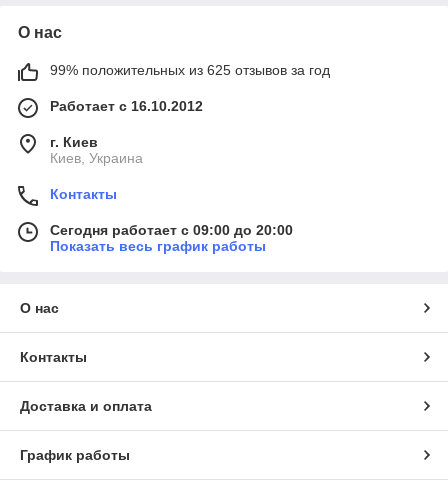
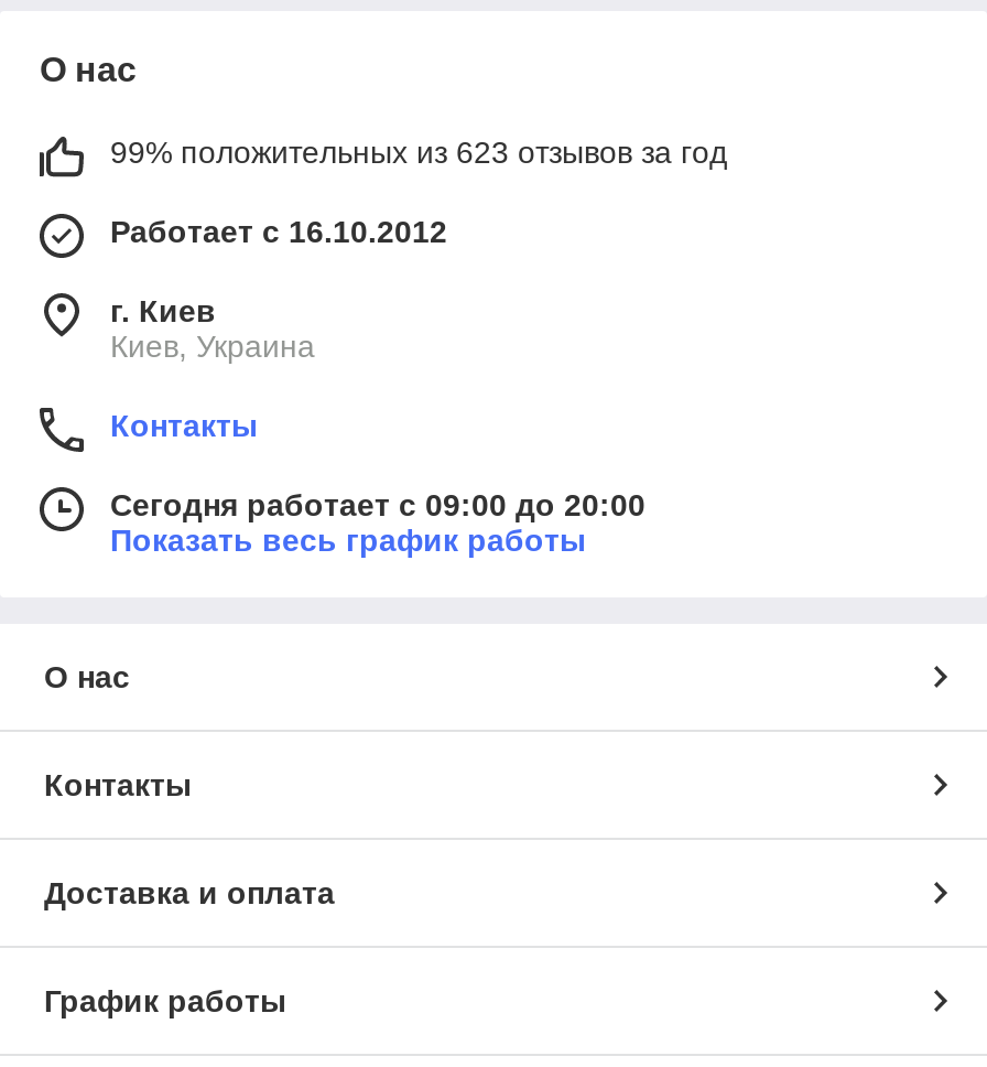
- 99% положительных из 625 отзывов за год
+ 99% положительных из 623 отзывов за год
